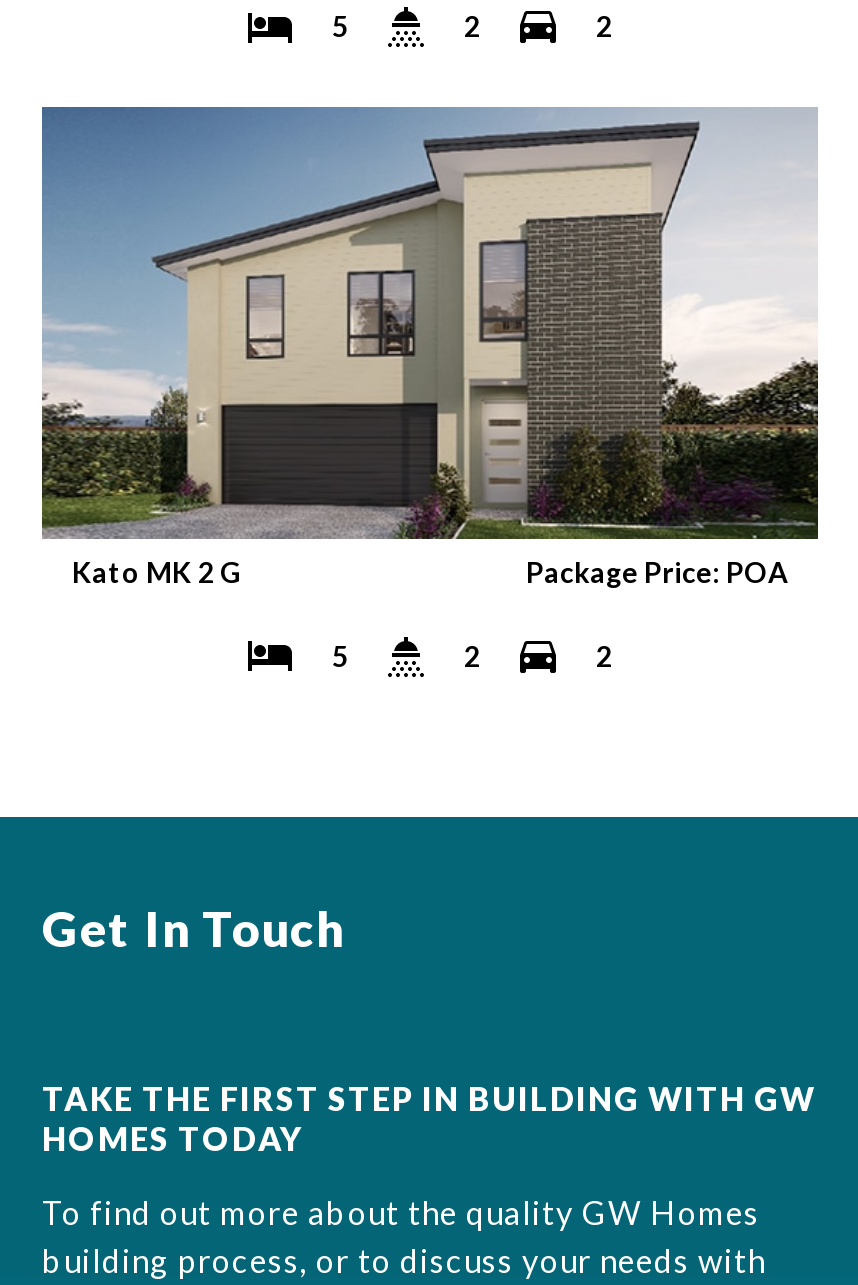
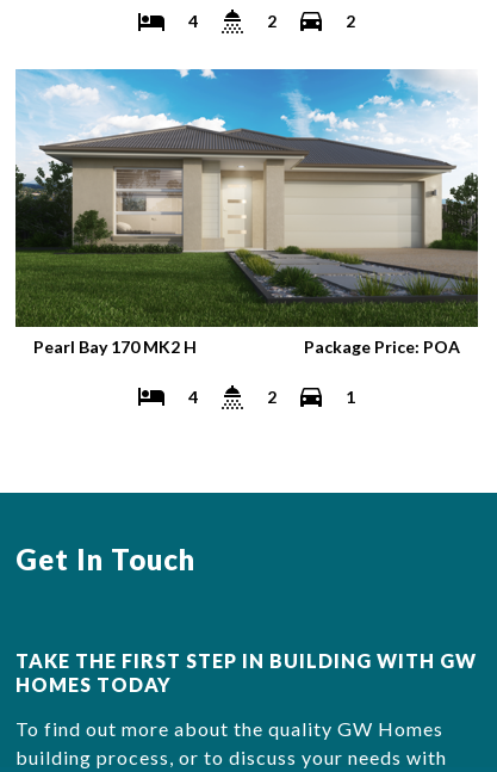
- 5
+ 4

- [image]
- Kato MK 2 G
+ [image]
+ Pearl Bay 170 MK2 H

- 5
+ 4

- 2
+ 1
